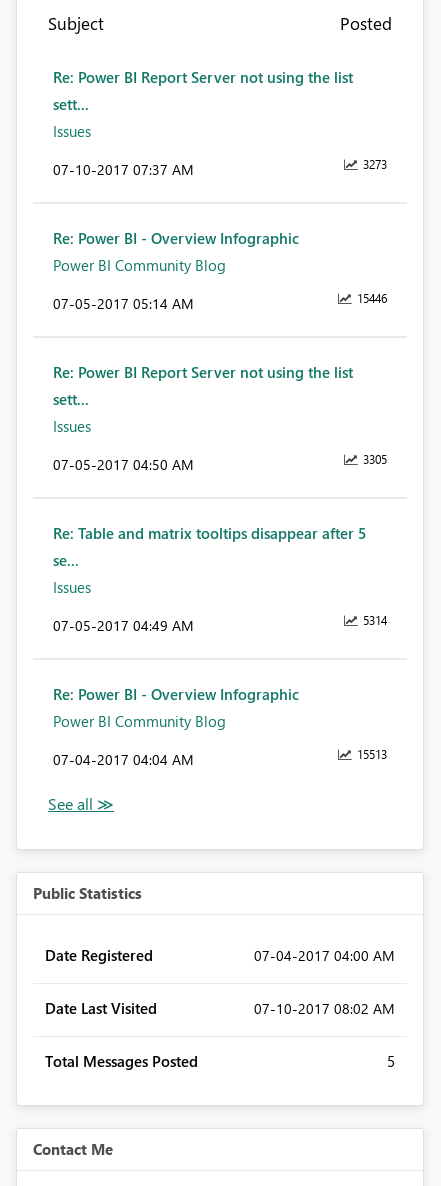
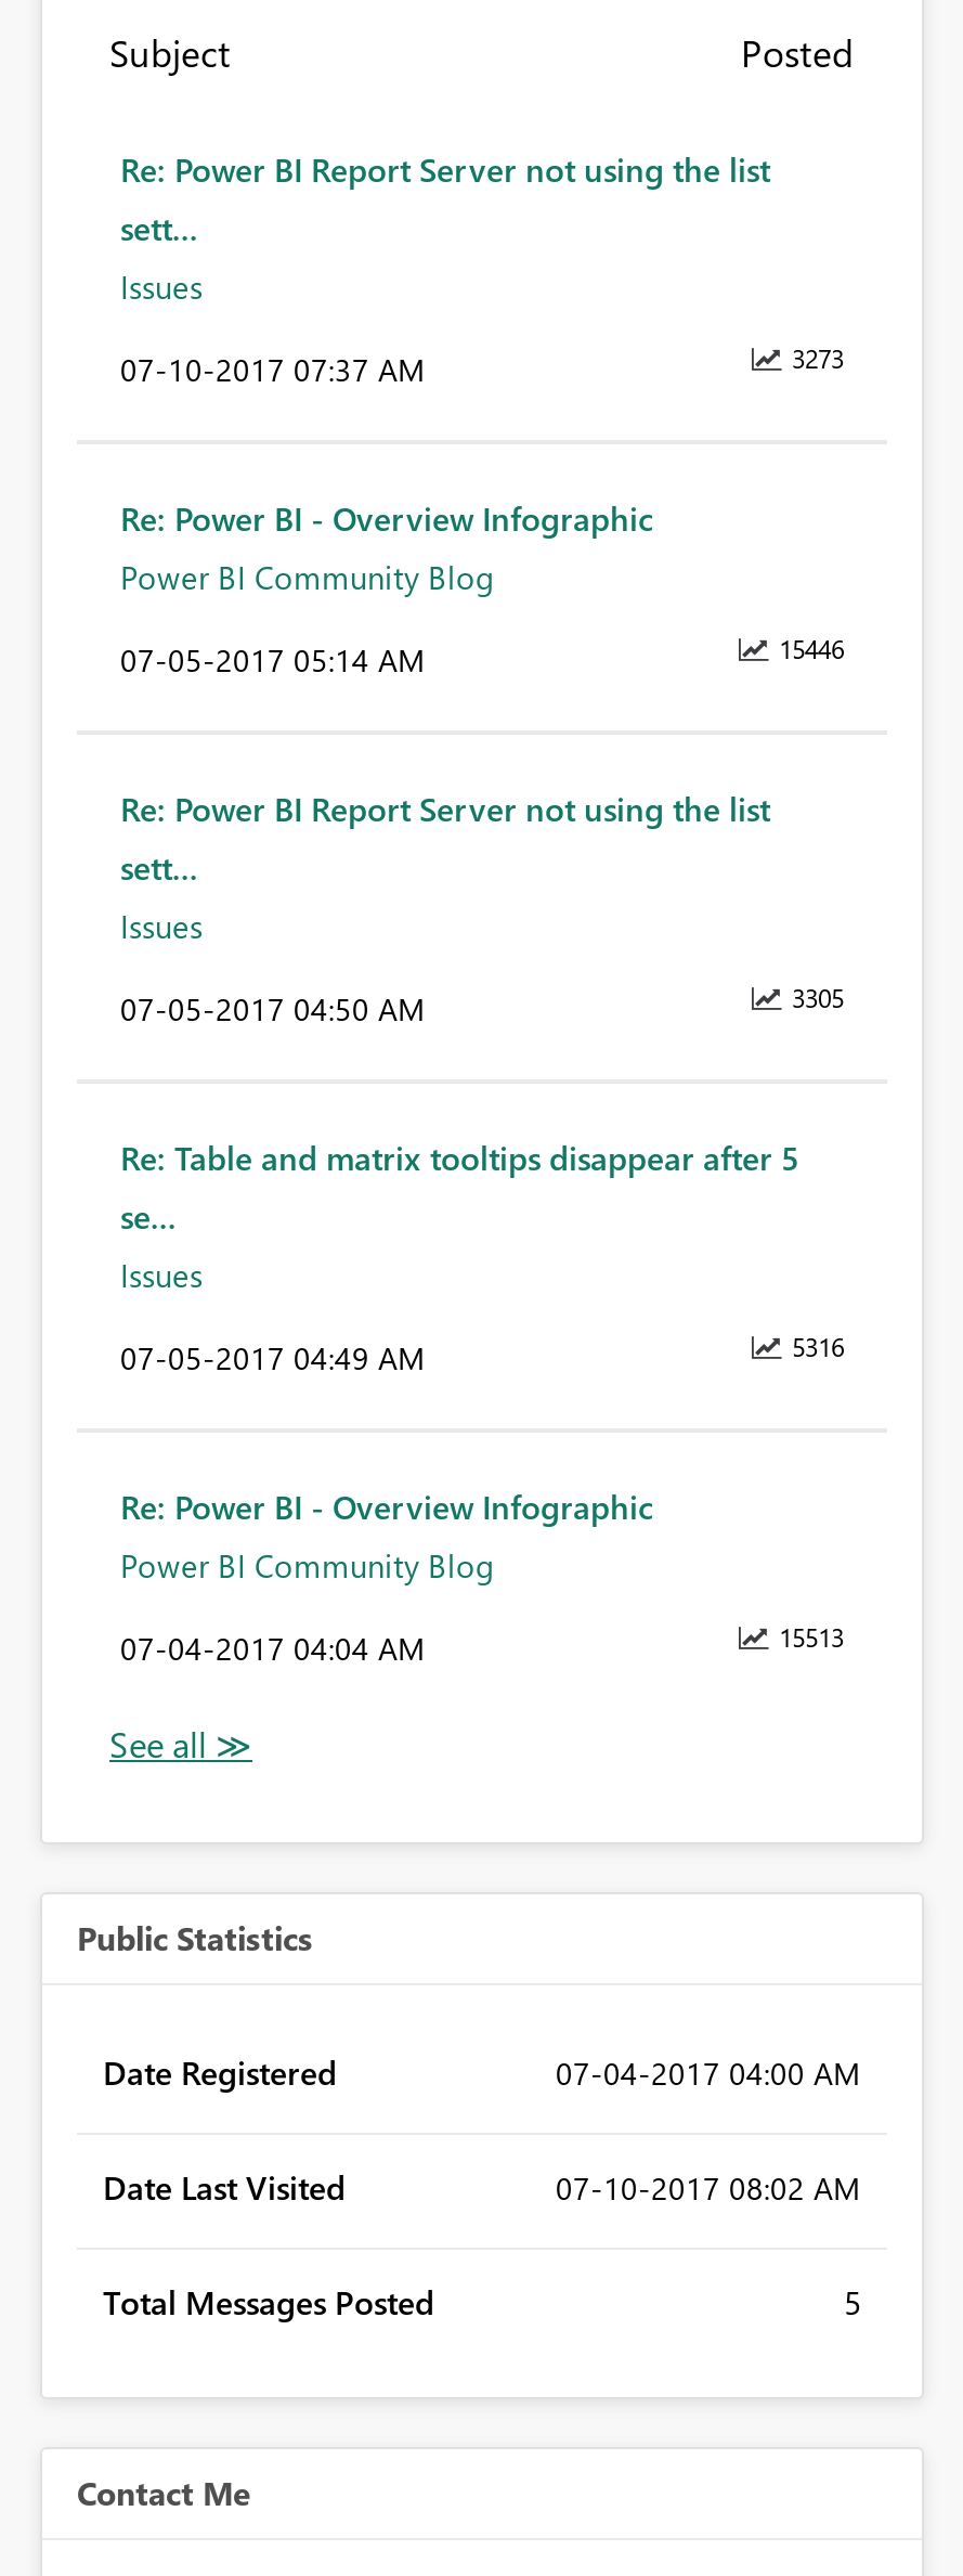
- 5314
+ 5316
